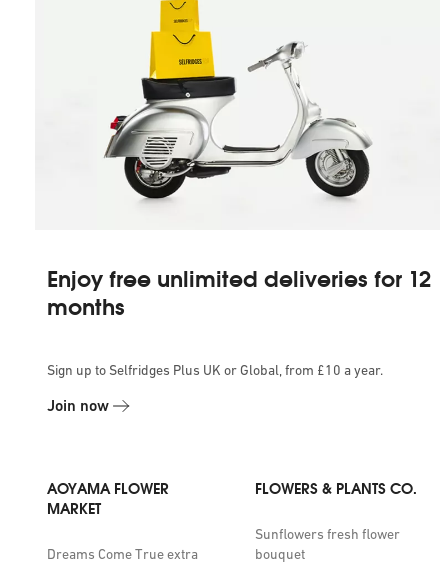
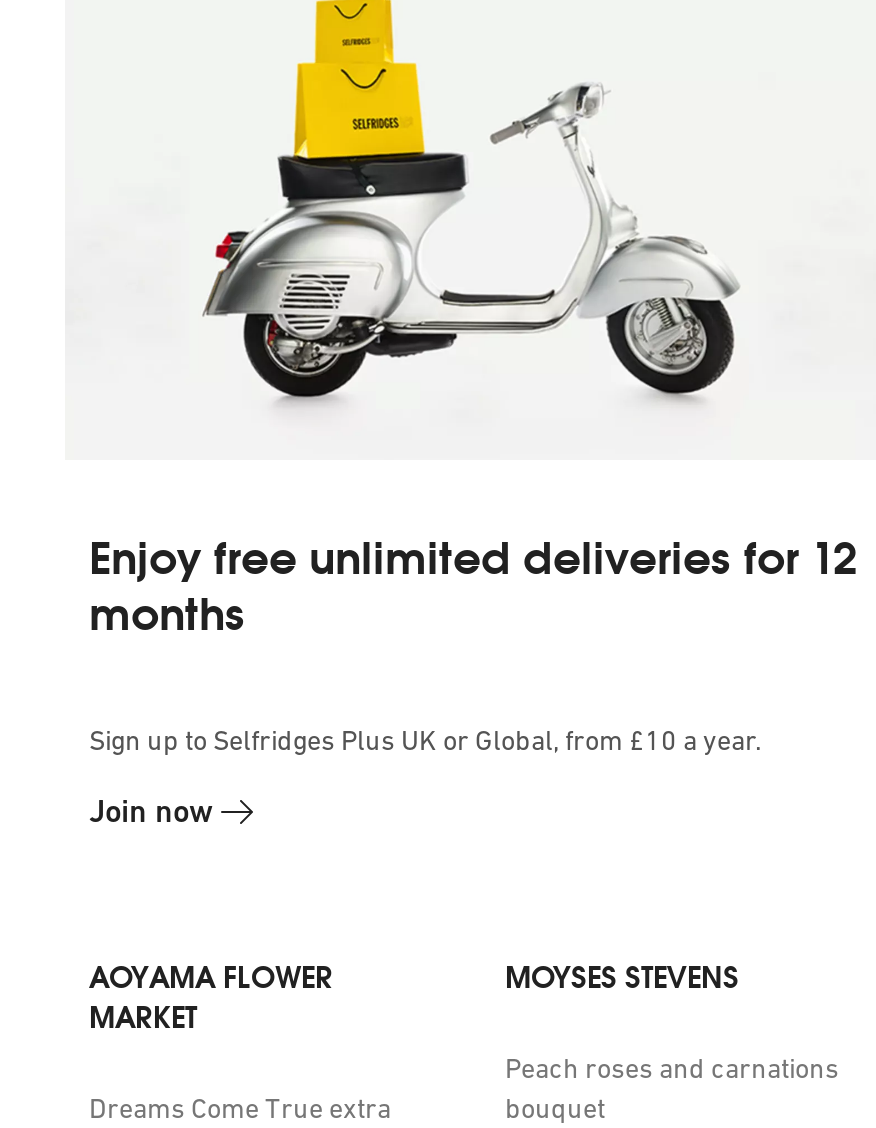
- FLOWERS & PLANTS CO.
+ MOYSES STEVENS

- Sunflowers fresh flower
+ Peach roses and carnations
